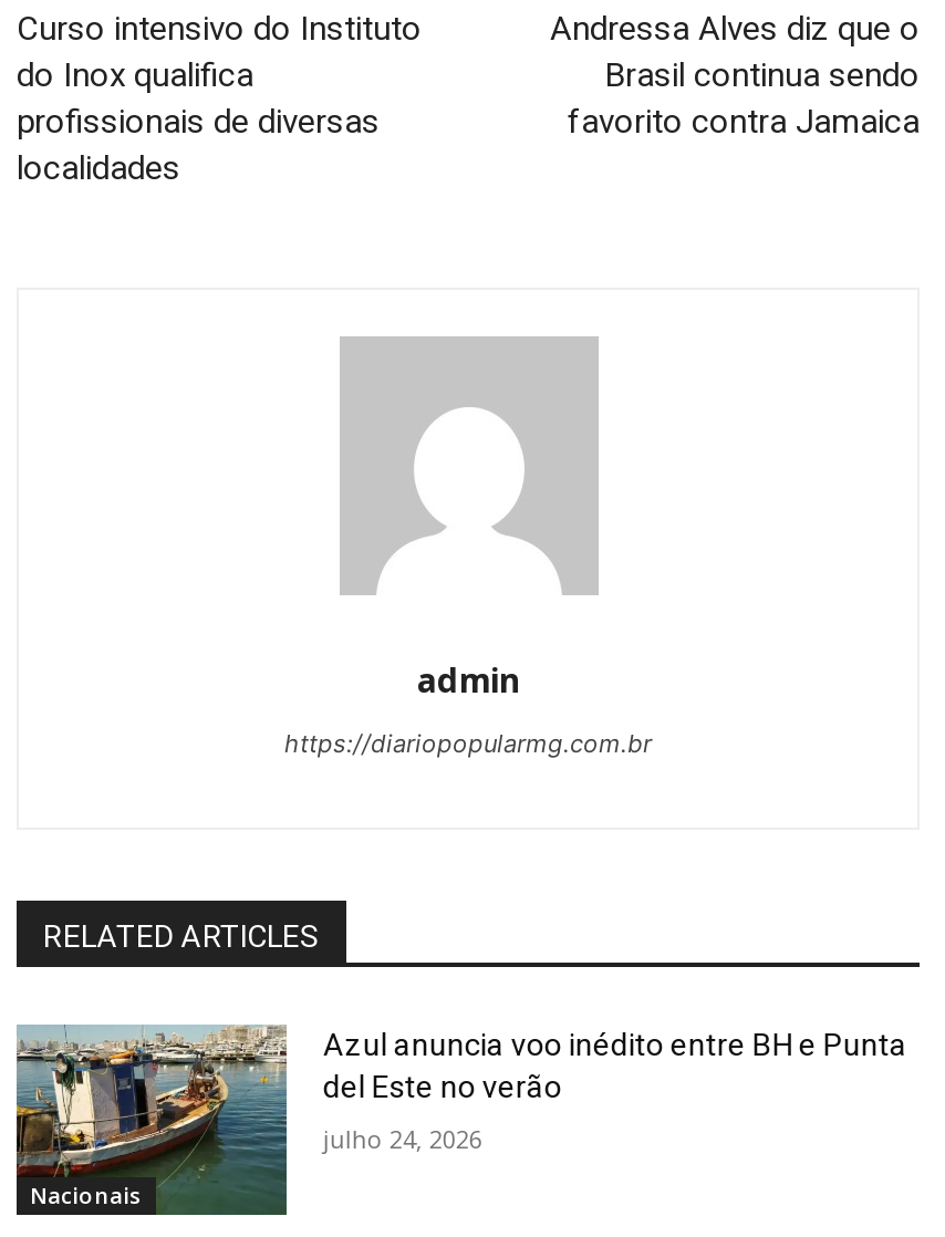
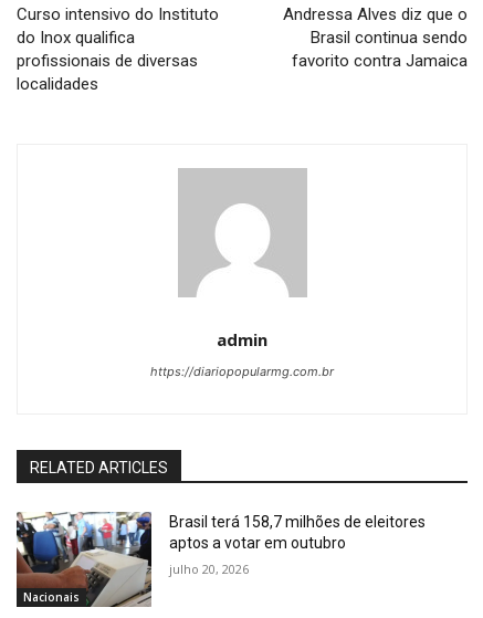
- [image]
- Azul anuncia voo inédito entre BH e Punta
- del Este no verão
+ [image]
+ Brasil terá 158,7 milhões de eleitores
+ aptos a votar em outubro

- julho 24, 2026
+ julho 20, 2026
